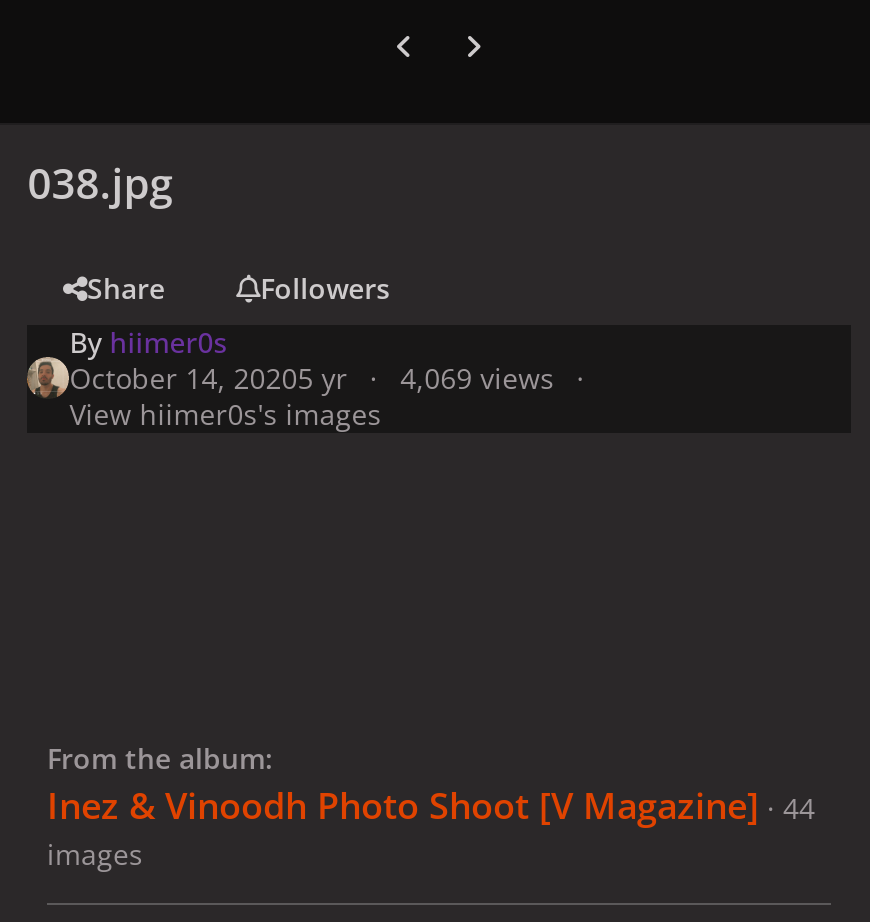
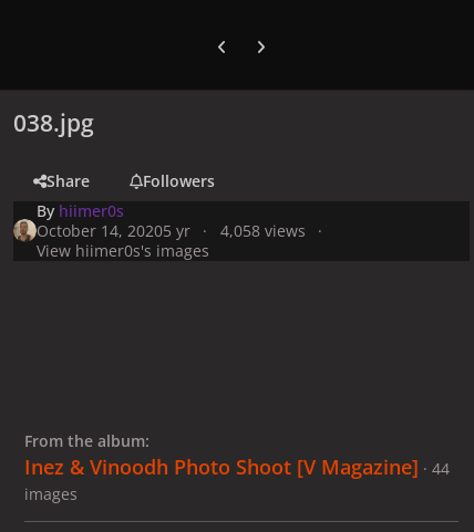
- October 14, 20205 yr 4,069 views
+ October 14, 20205 yr 4,058 views
